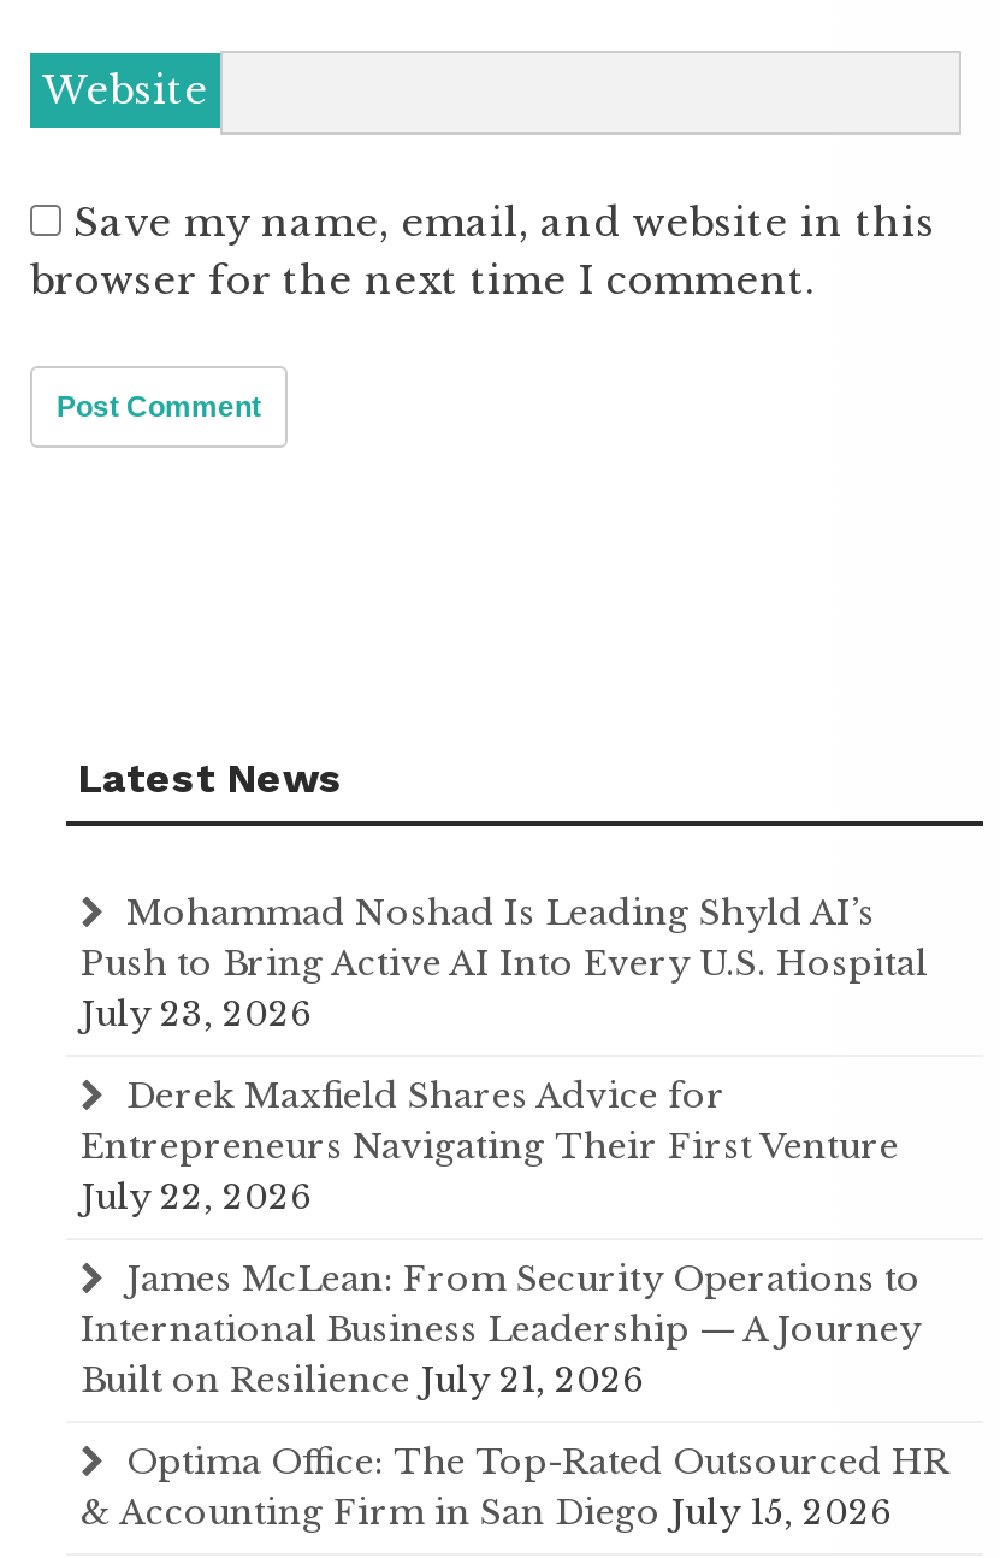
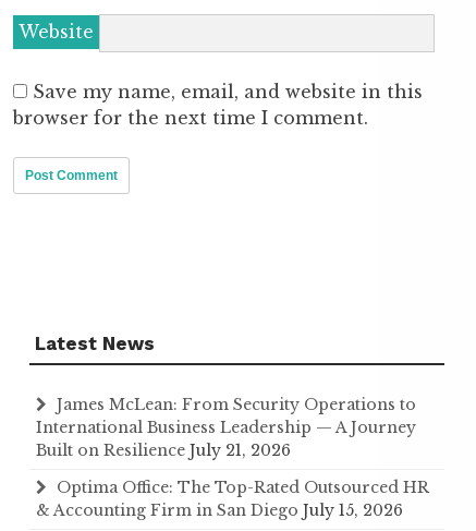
- Mohammad Noshad Is Leading Shyld AI’s
- Push to Bring Active AI Into Every U.S. Hospital
- July 23, 2026
- Derek Maxfield Shares Advice for
- Entrepreneurs Navigating Their First Venture
- July 22, 2026
